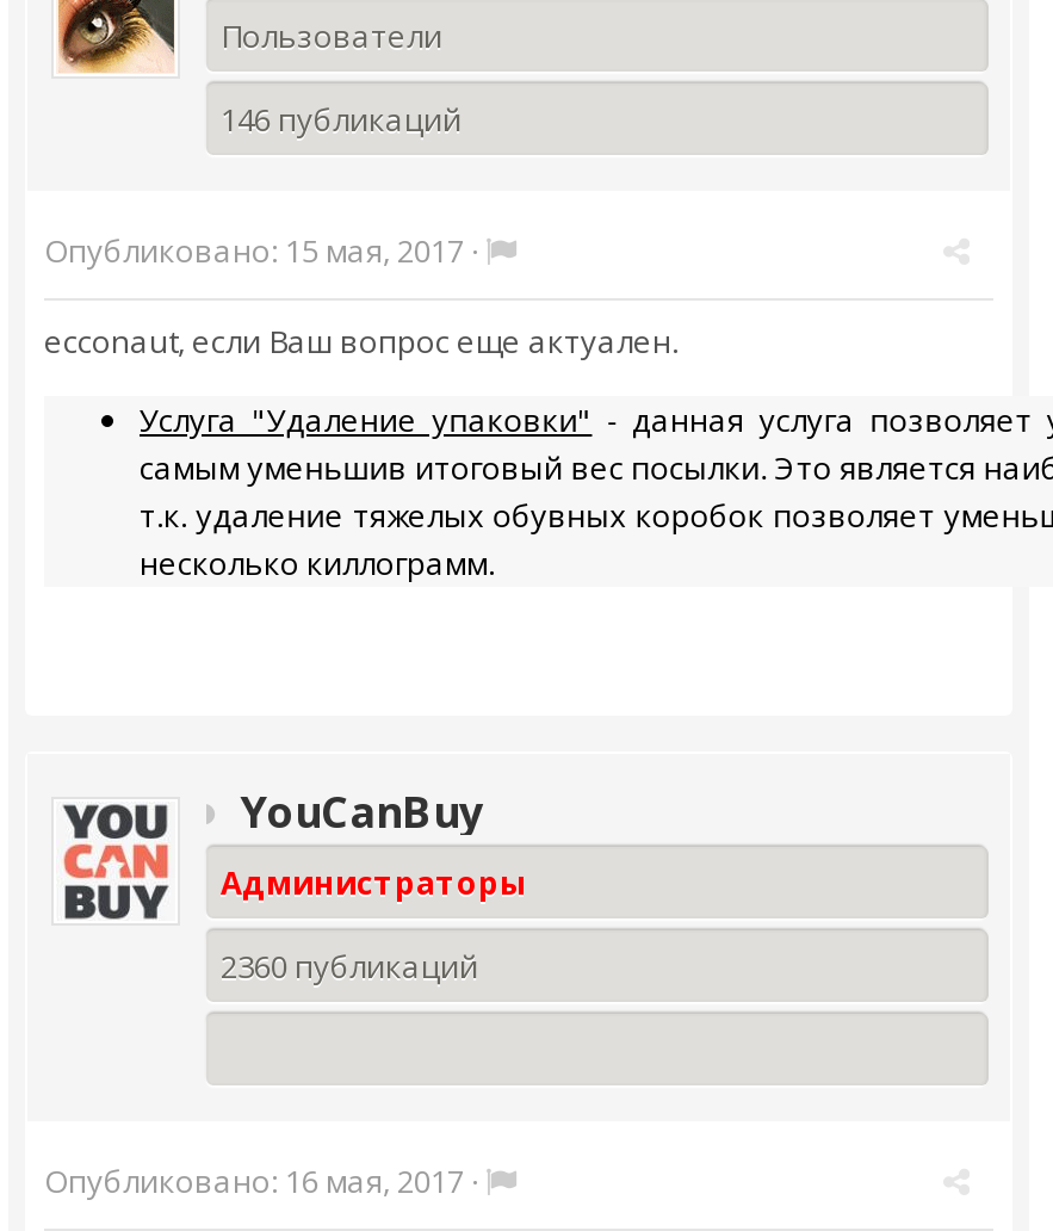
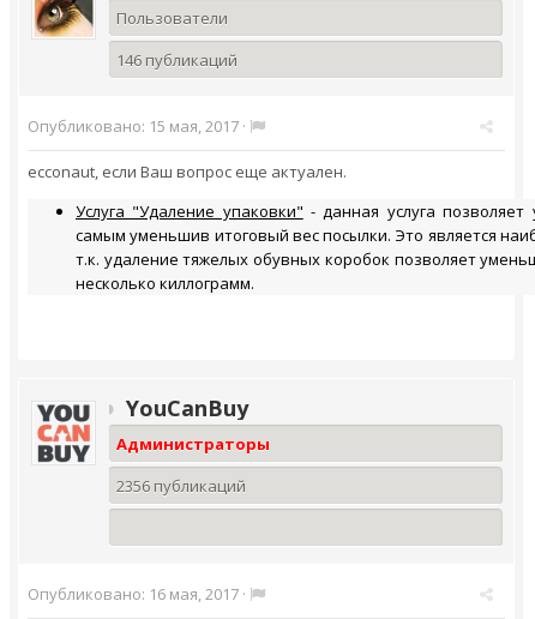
- 2360 публикаций
+ 2356 публикаций
